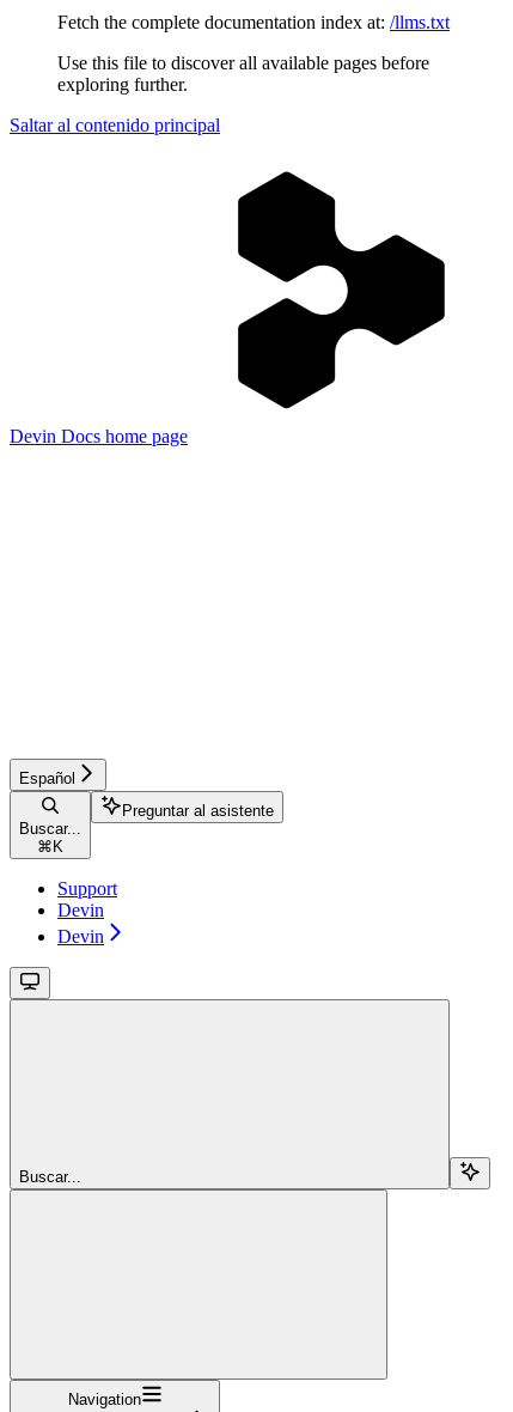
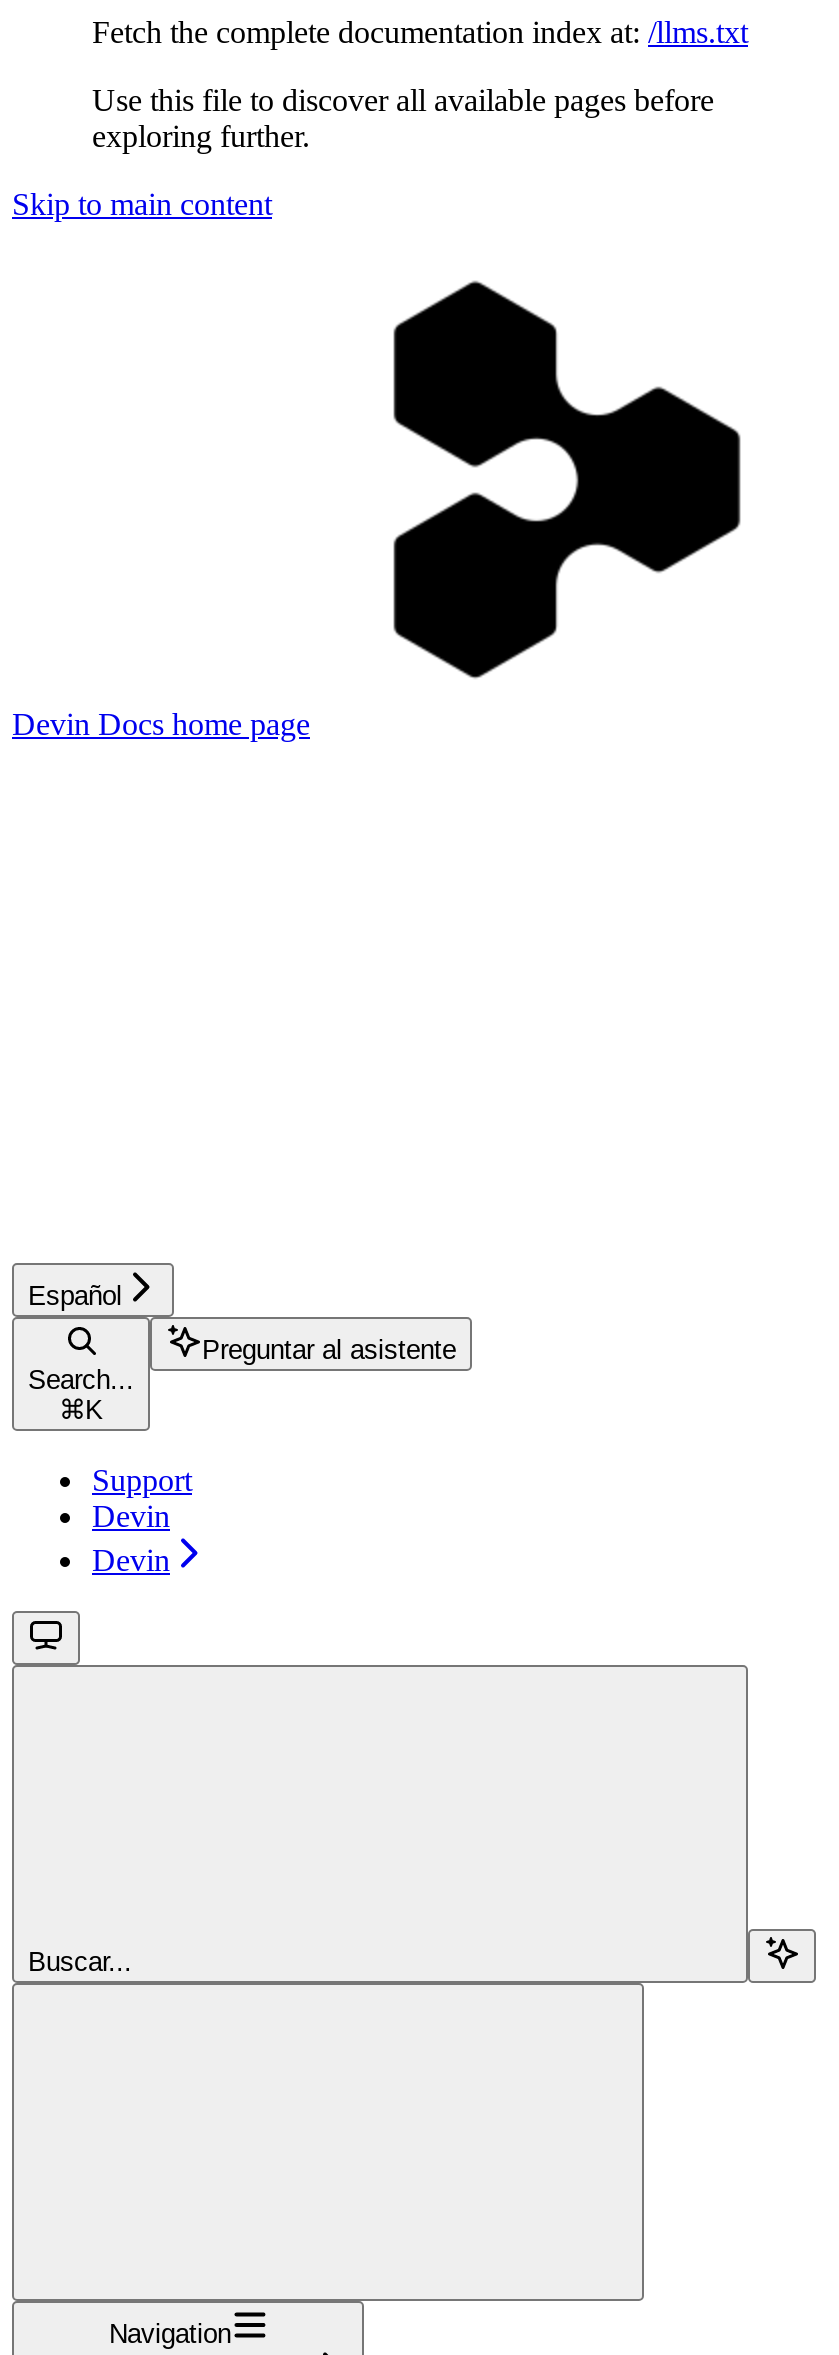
- Saltar al contenido principal
+ Skip to main content

- Buscar...
+ Search...
